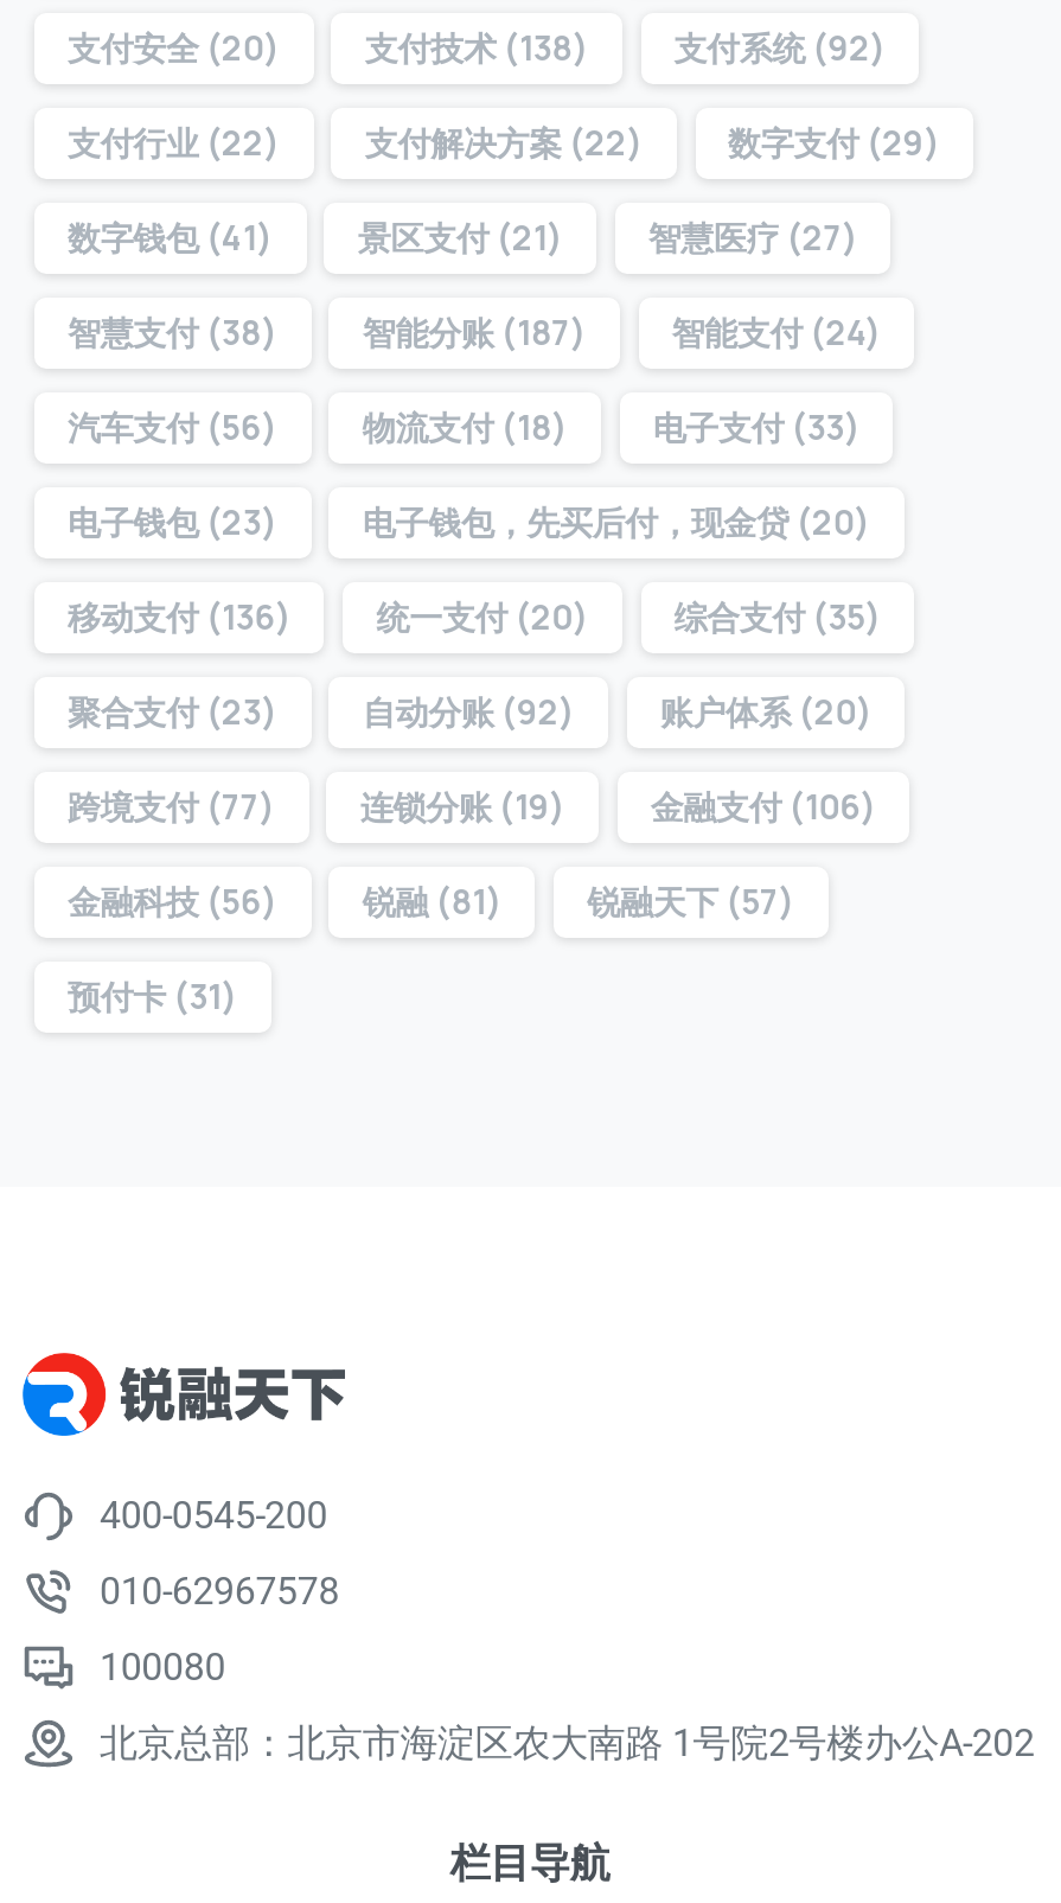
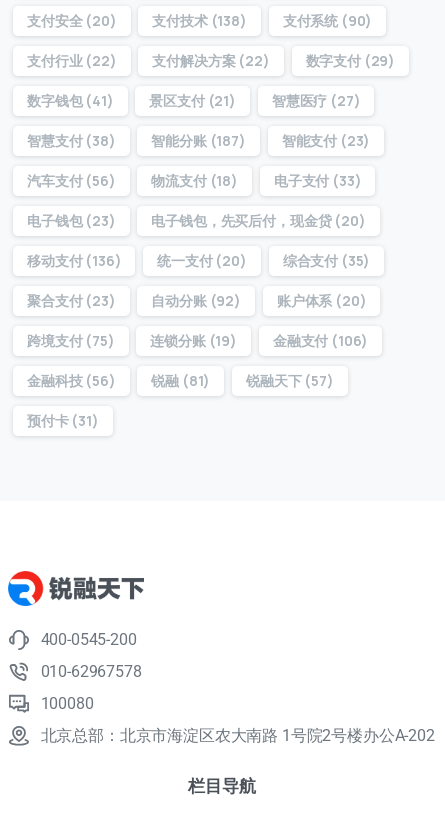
- 支付安全(20) 支付技术(138) 支付系统(92)
+ 支付安全(20) 支付技术(138) 支付系统(90)

- 智慧支付(38) 智能分账(187) 智能支付(24)
+ 智慧支付(38) 智能分账(187) 智能支付(23)

- 跨境支付(77) 连锁分账(19) 金融支付(106)
+ 跨境支付(75) 连锁分账(19) 金融支付(106)
